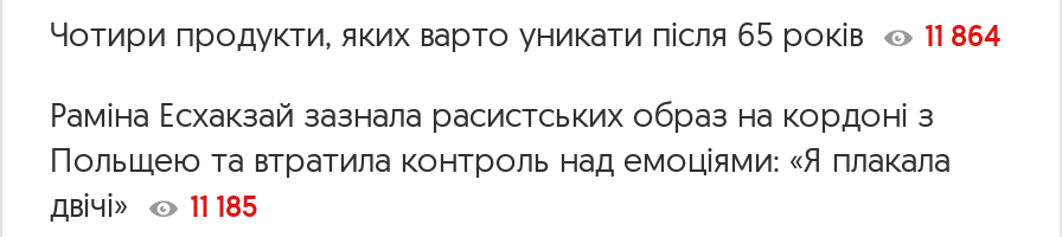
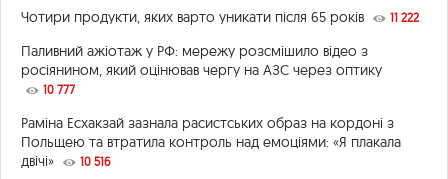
- 11 864
+ 11 222
+ Паливний ажіотаж у РФ: мережу розсмішило відео з
+ росіянином, який оцінював чергу на АЗС через оптику
+ 10 777

- двічі» 11 185
+ двічі» 10 516
